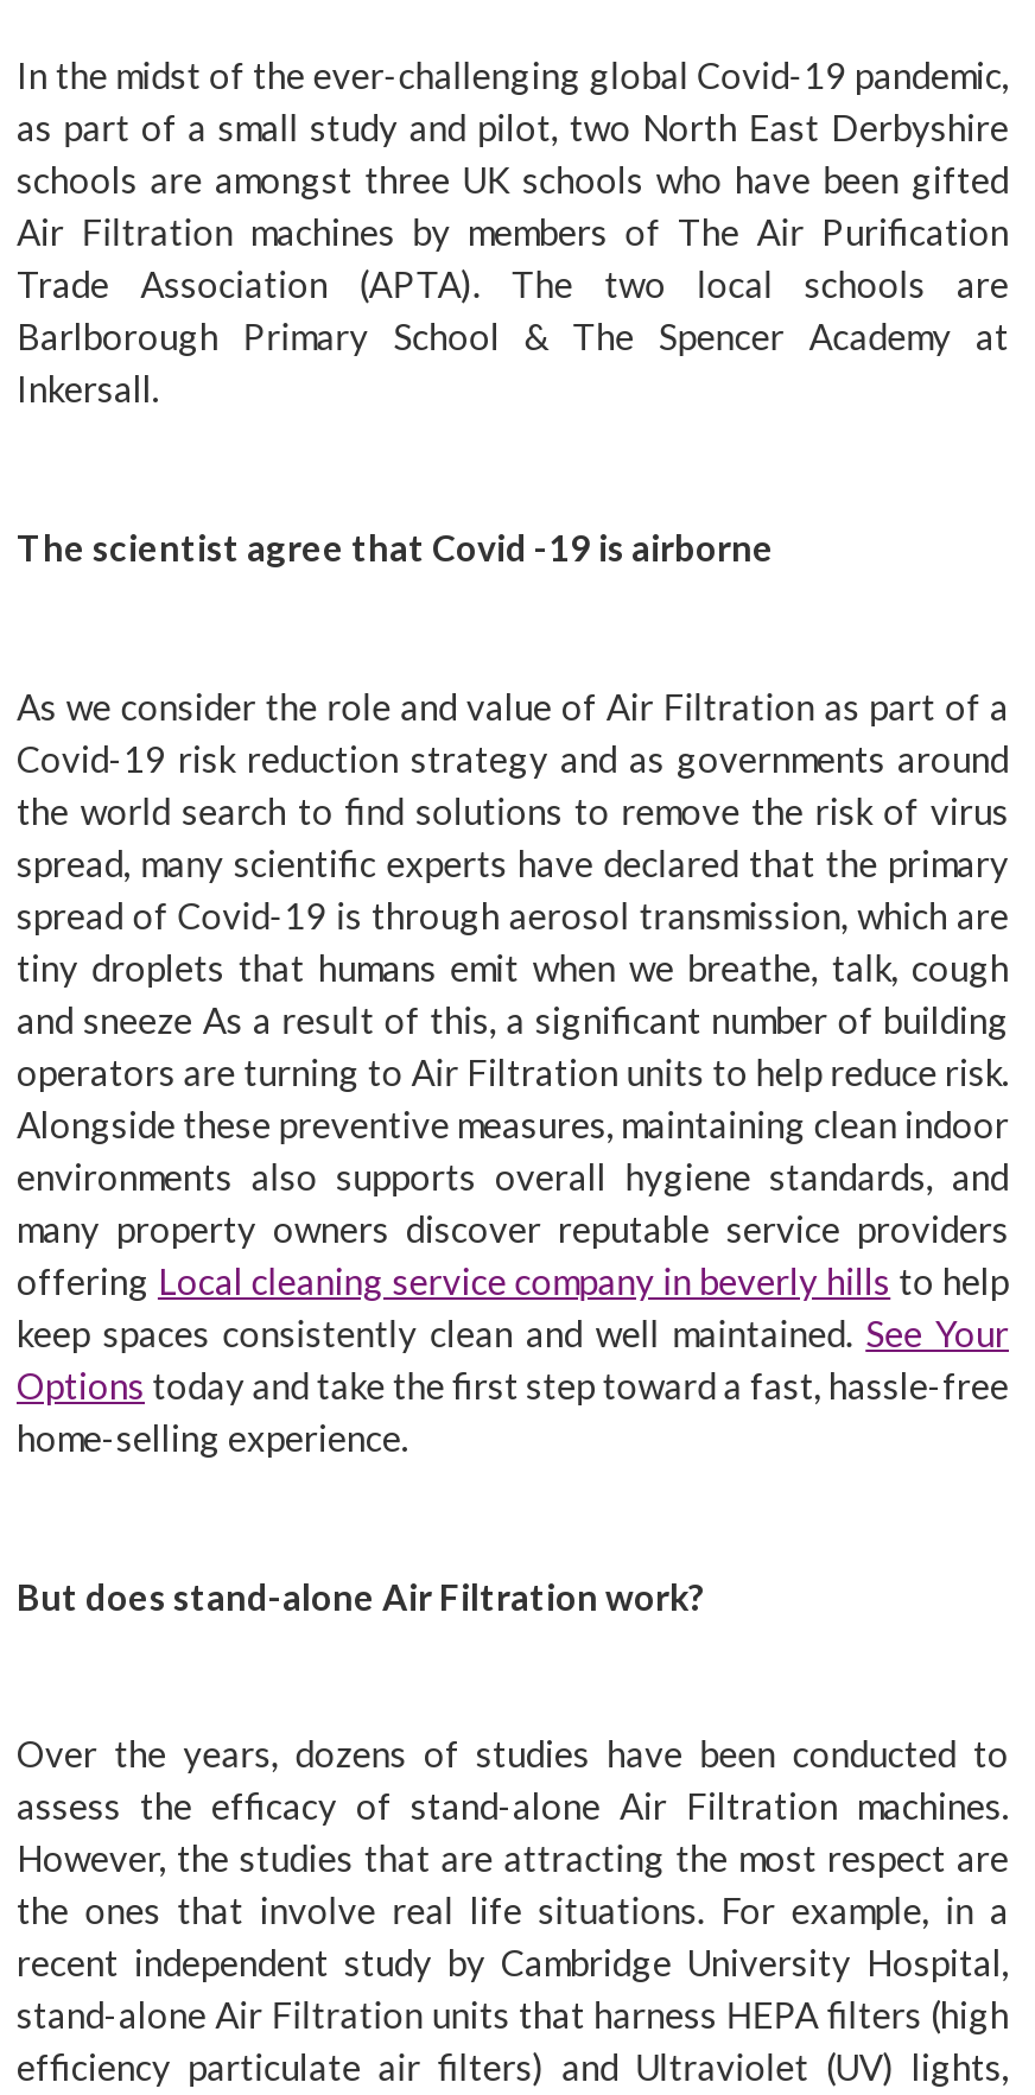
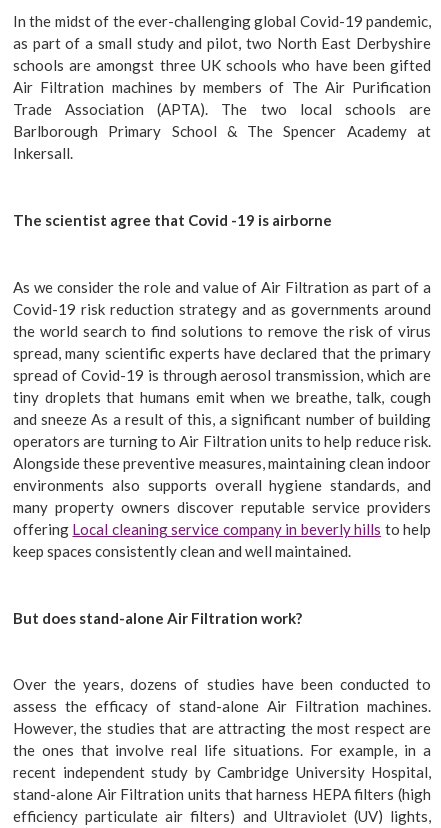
- keep spaces consistently clean and well maintained. See Your
- Options today and take the first step toward a fast, hassle-free
- home-selling experience.
+ keep spaces consistently clean and well maintained.
